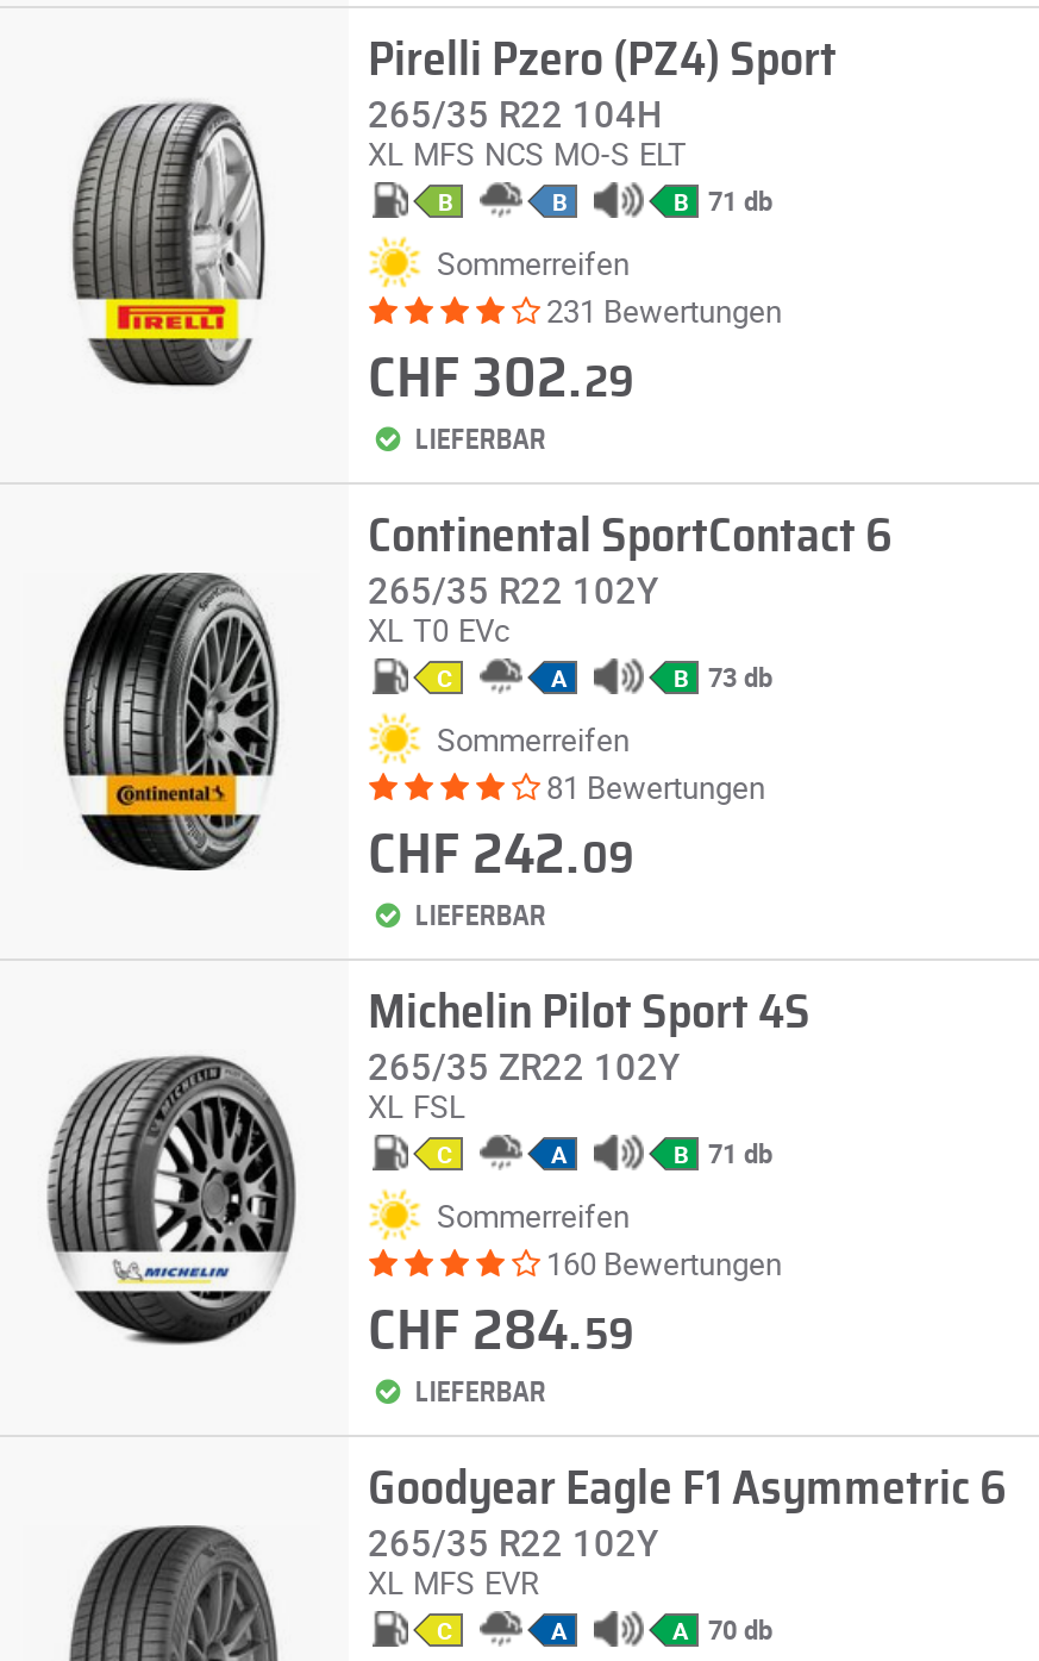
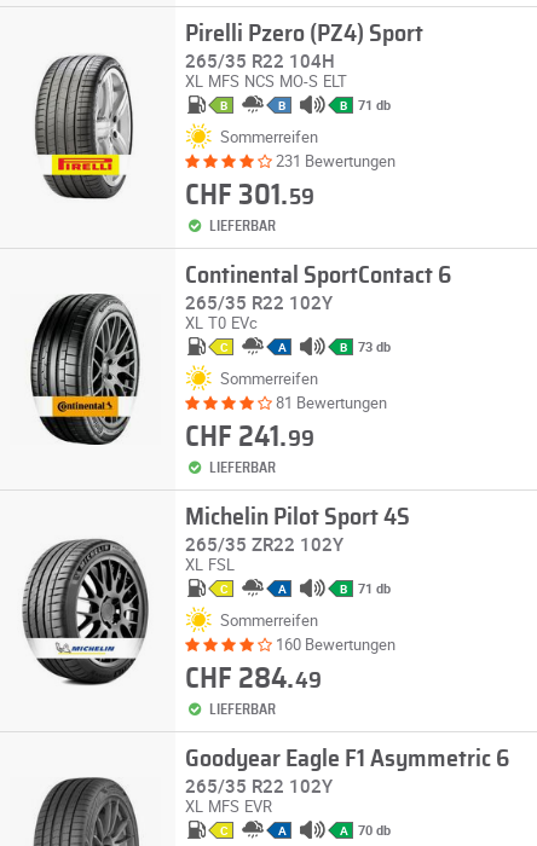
- CHF 302.29
+ CHF 301.59

- CHF 242.09
+ CHF 241.99

- CHF 284.59
+ CHF 284.49
